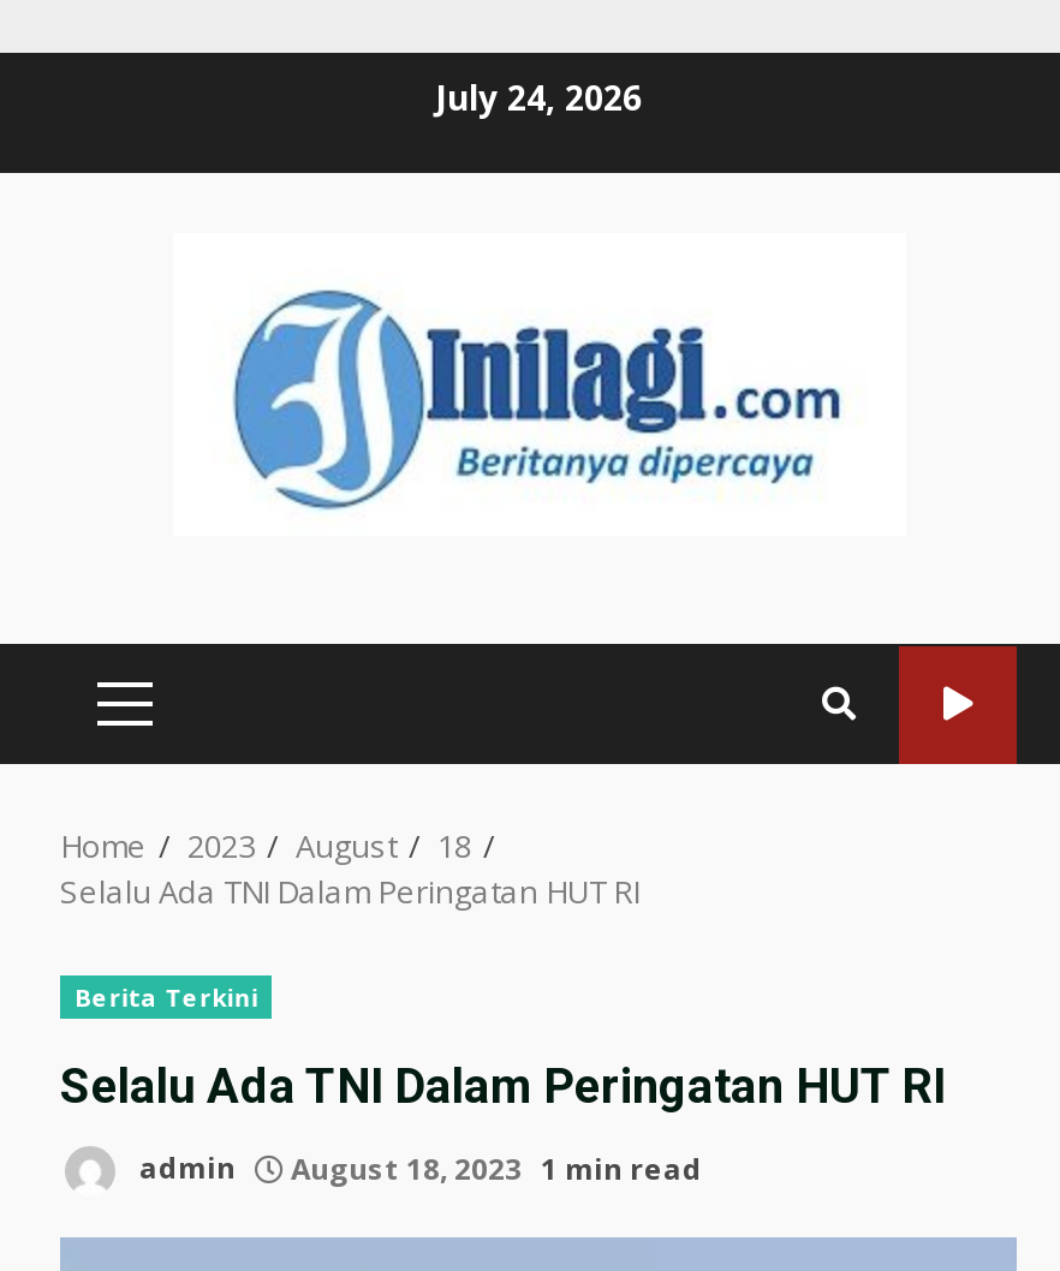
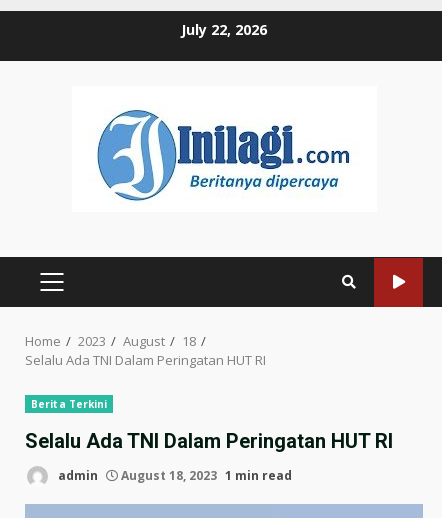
- July 24, 2026
+ July 22, 2026
